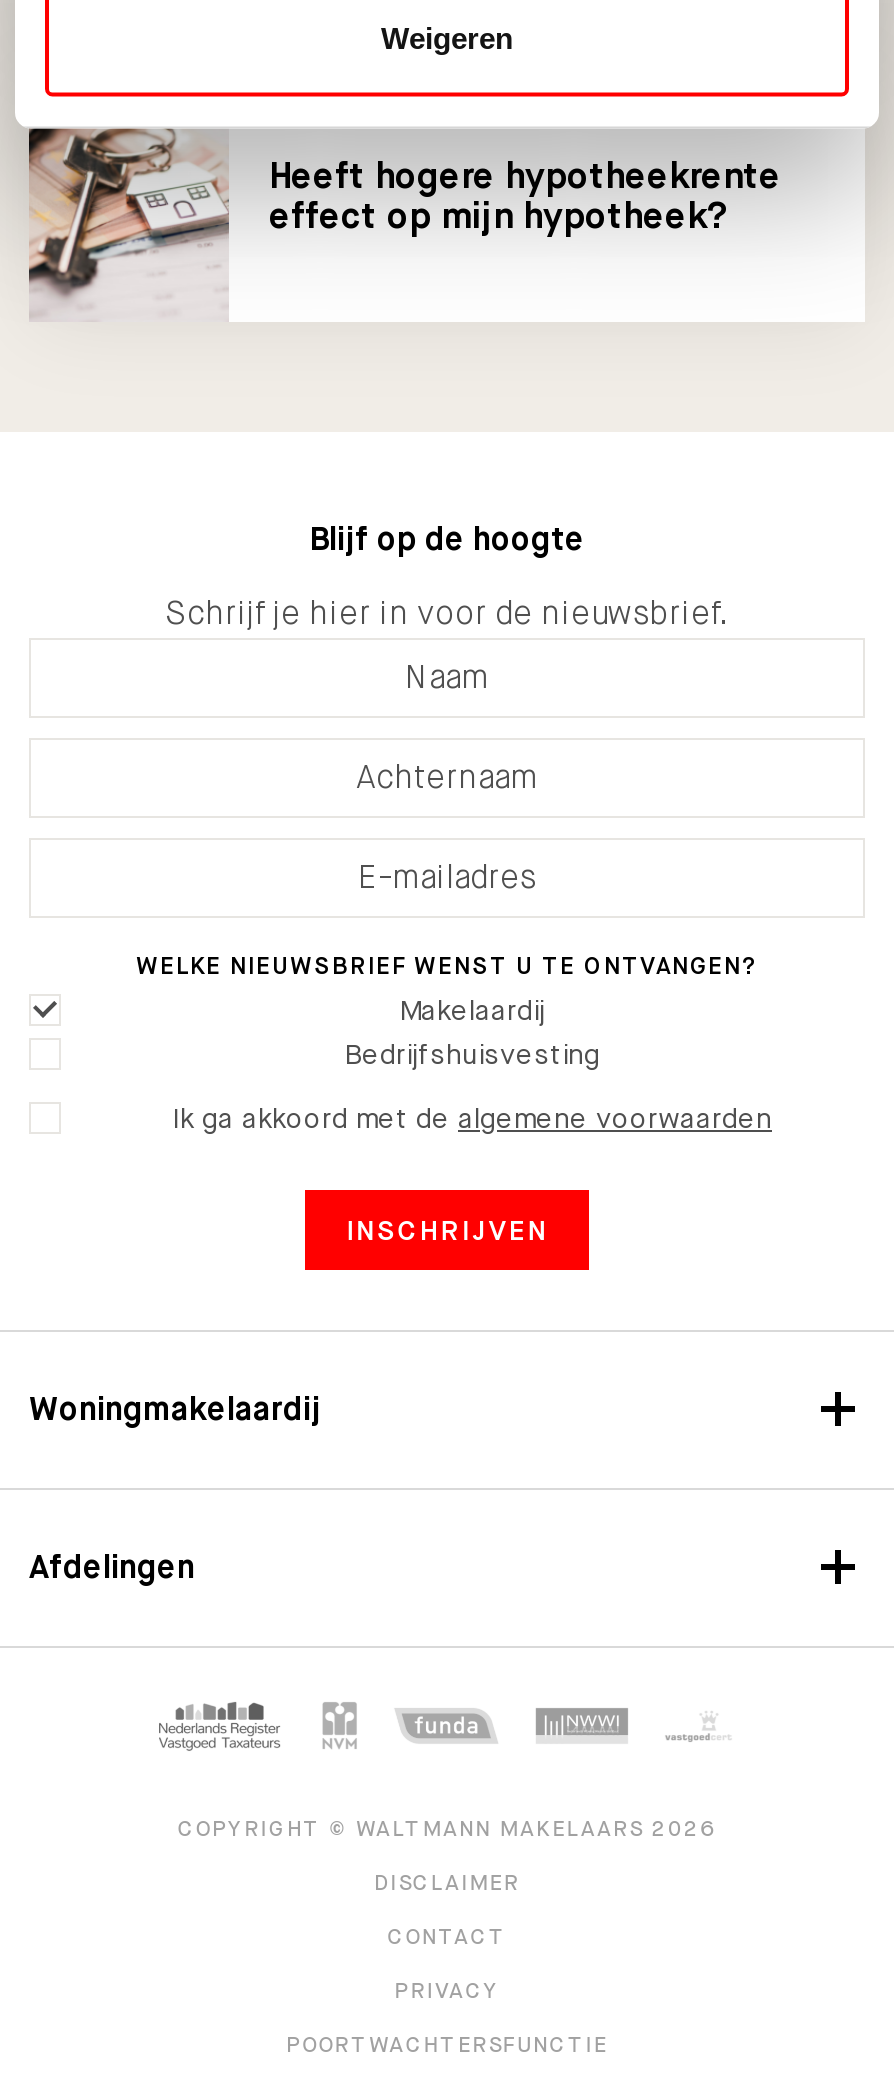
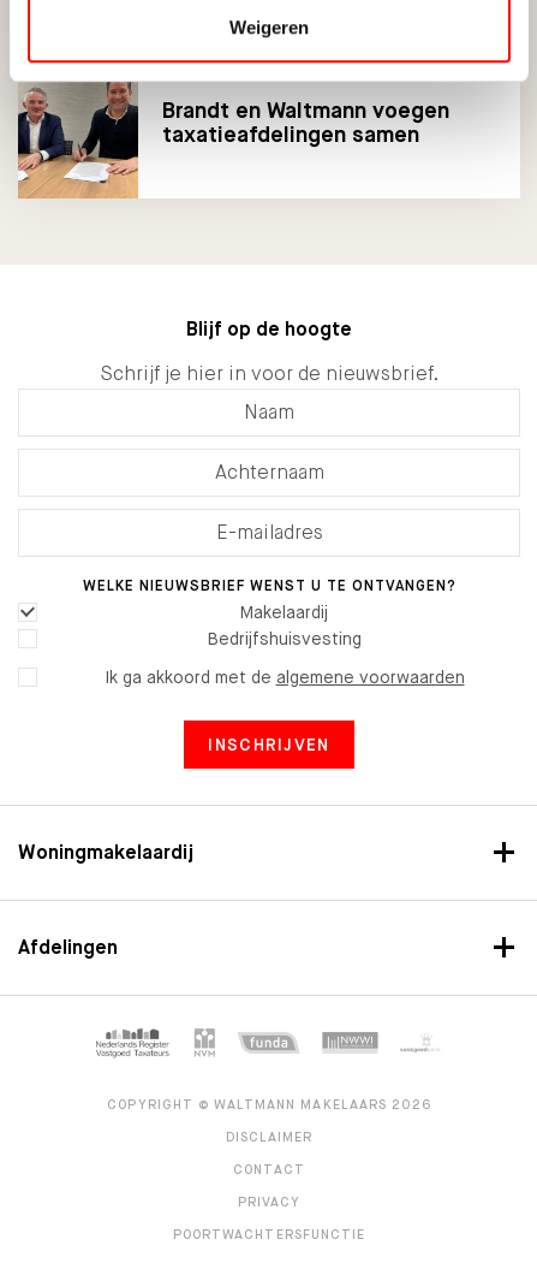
- [image]
- Heeft hogere hypotheekrente
- effect op mijn hypotheek?
+ [image]
+ Brandt en Waltmann voegen
+ taxatieafdelingen samen
